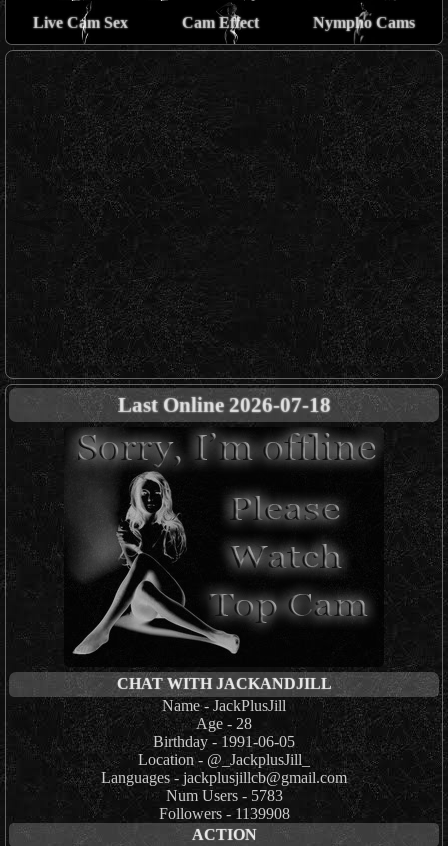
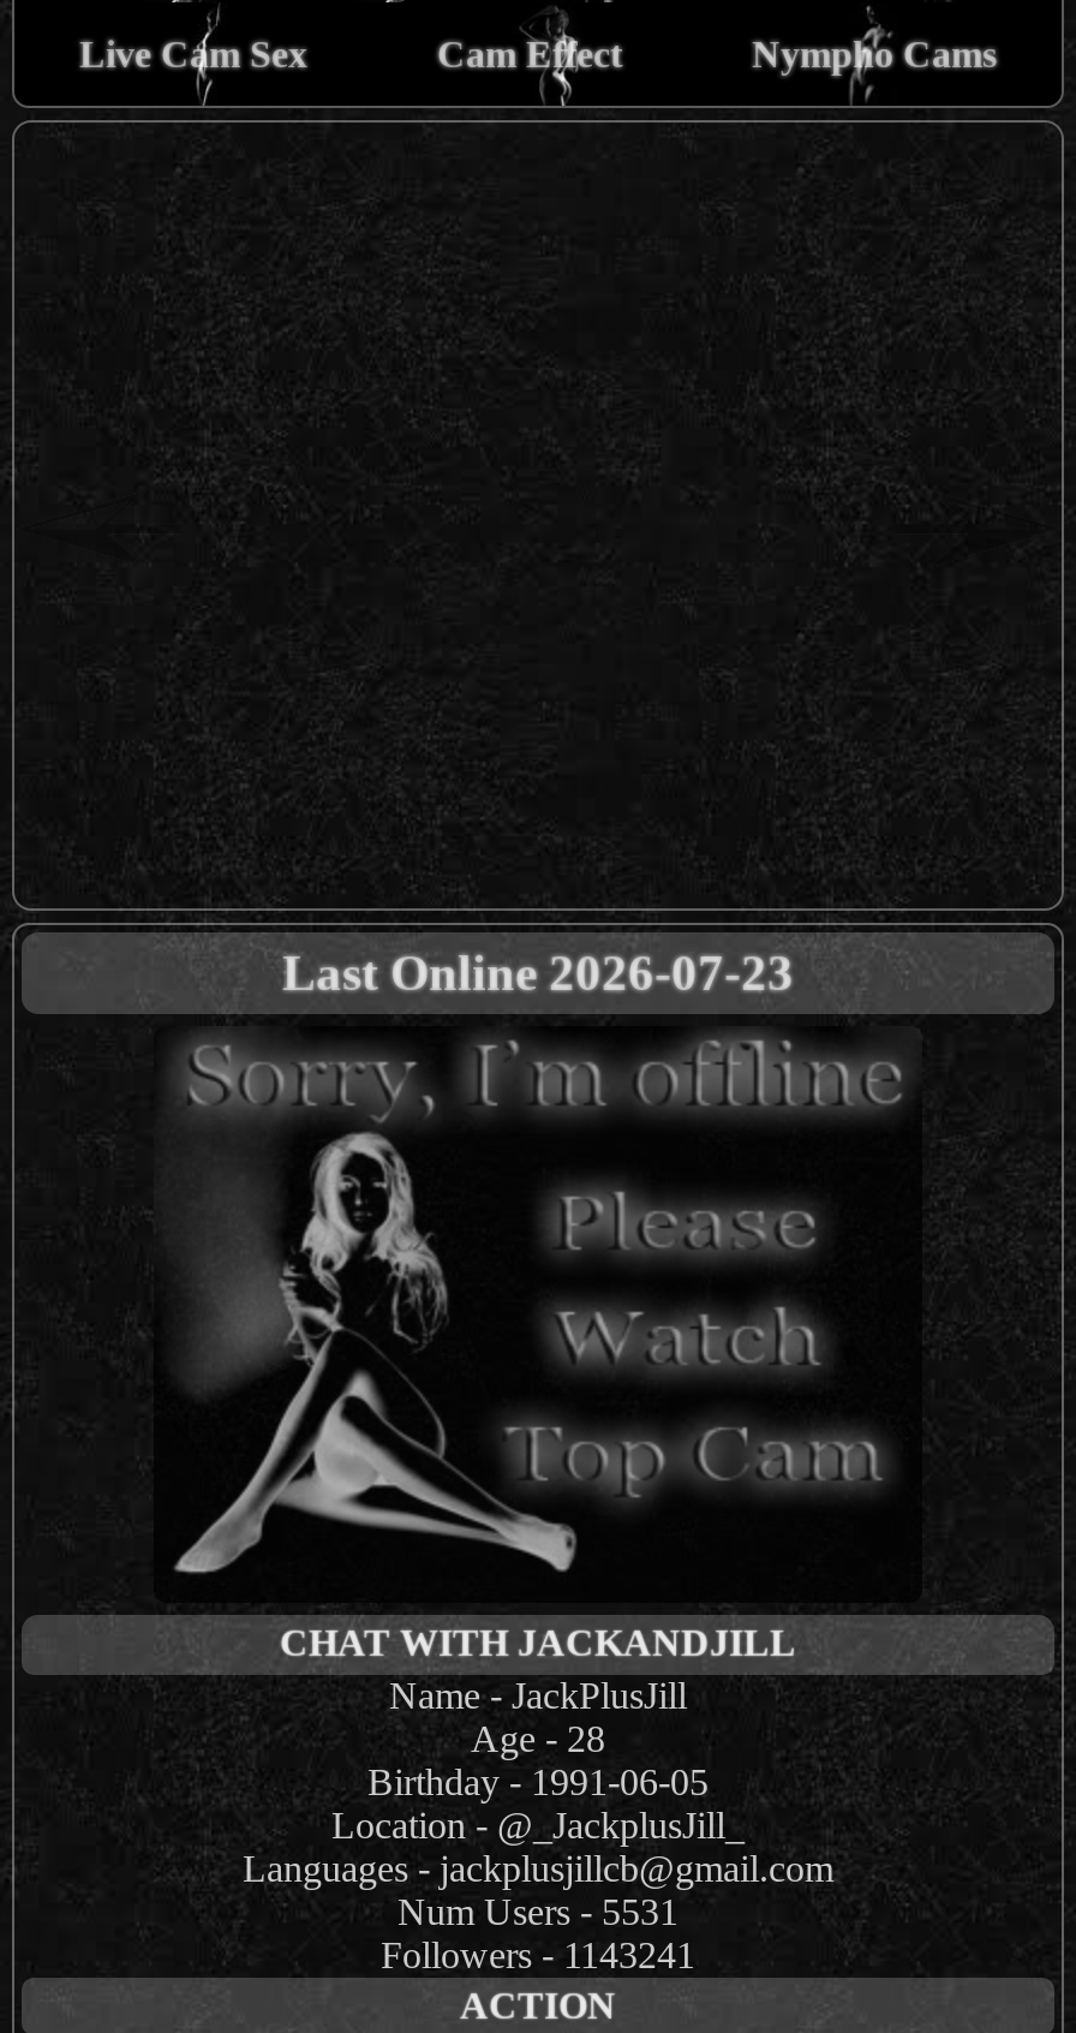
- Last Online 2026-07-18
+ Last Online 2026-07-23

- Num Users - 5783
+ Num Users - 5531

- Followers - 1139908
+ Followers - 1143241
